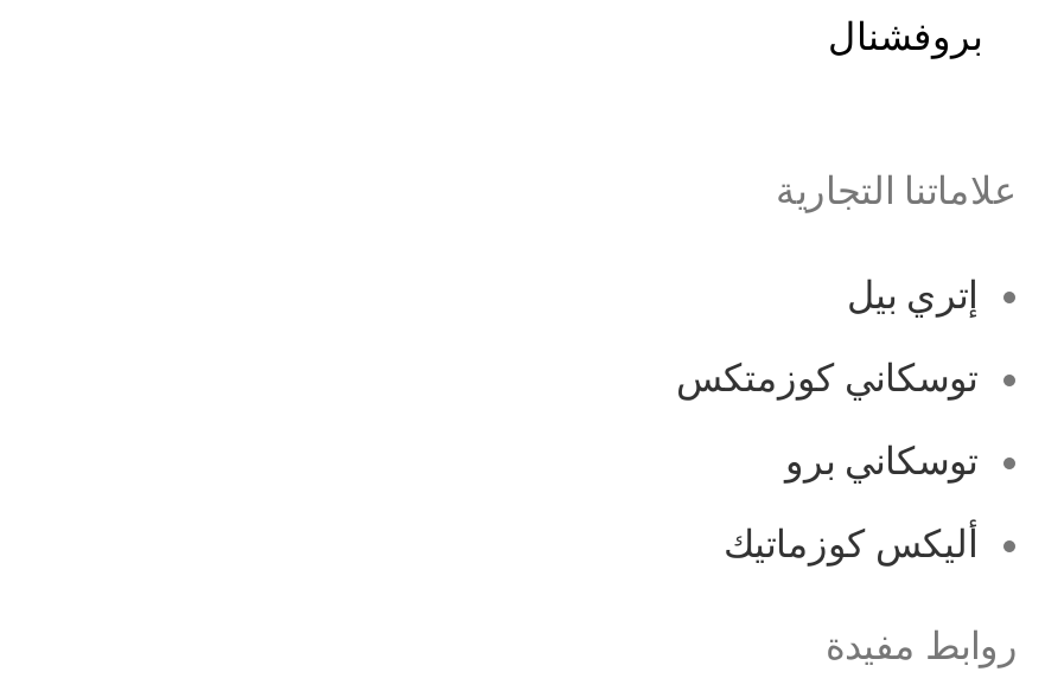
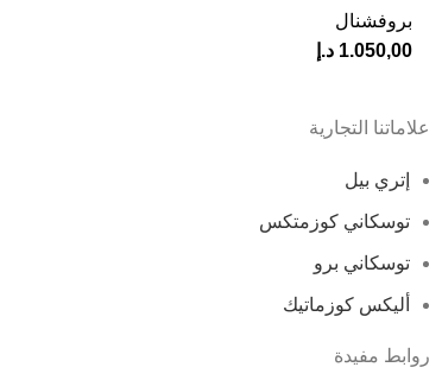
+ 1.050,00 د.إ
